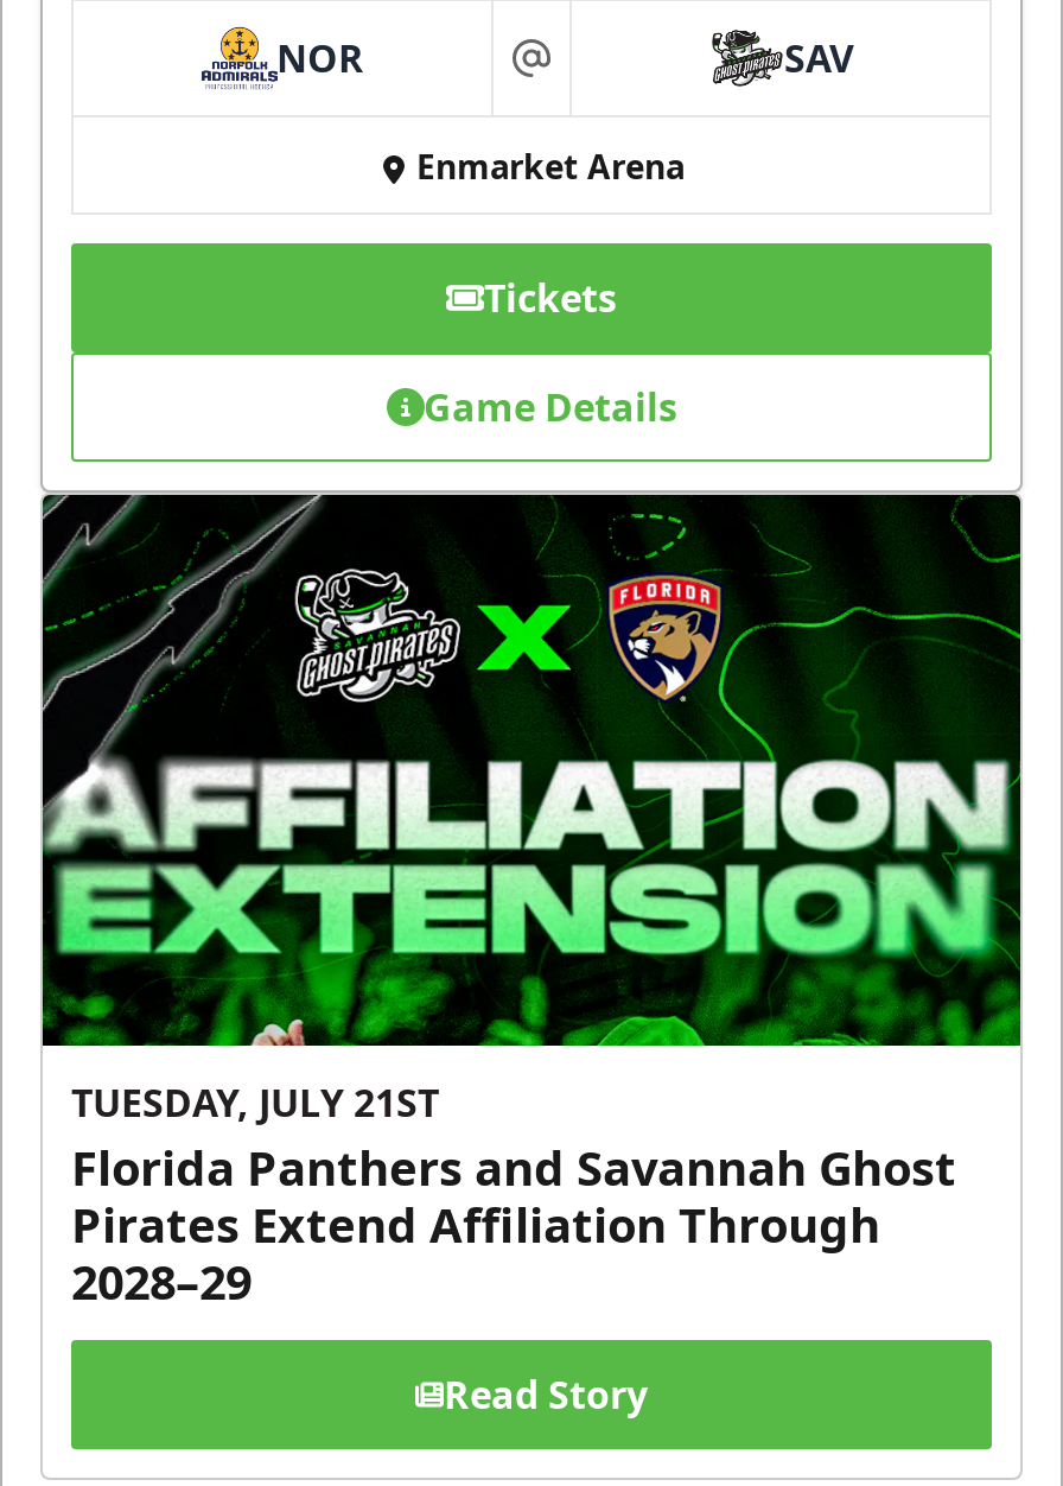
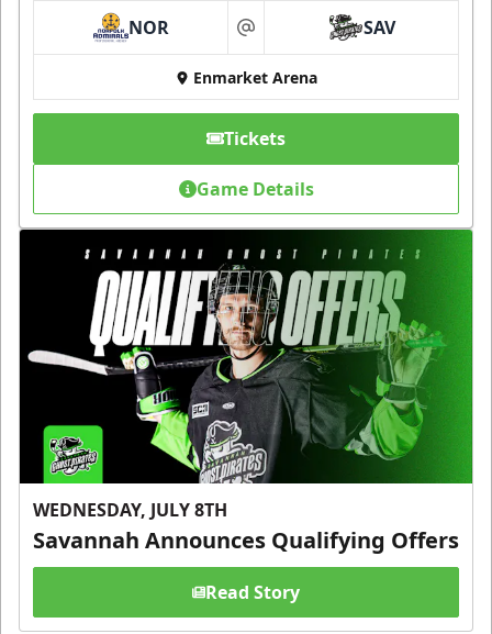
- [image]
- TUESDAY, JULY 21ST
- Florida Panthers and Savannah Ghost
- Pirates Extend Affiliation Through
- 2028–29
+ [image]
+ WEDNESDAY, JULY 8TH
+ Savannah Announces Qualifying Offers
